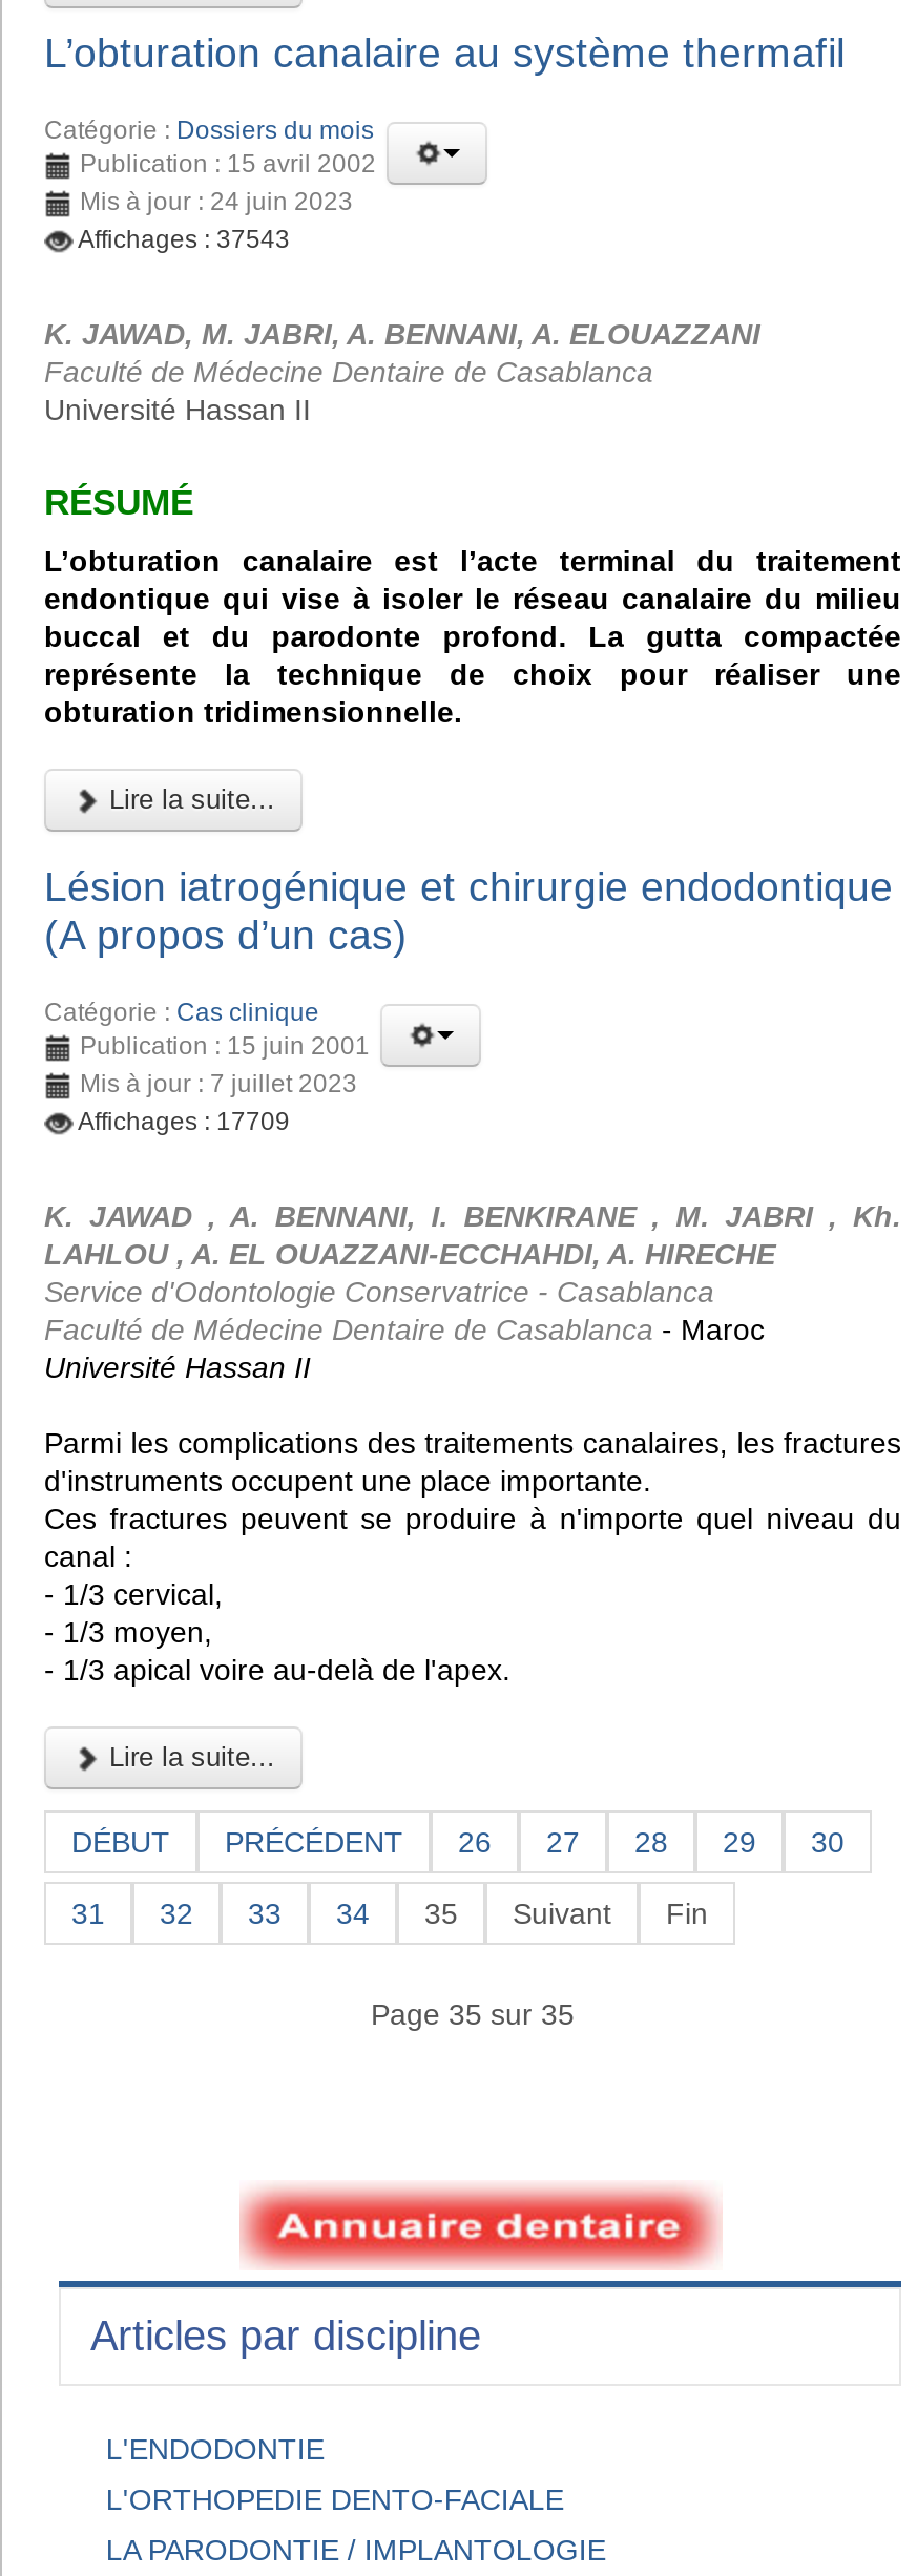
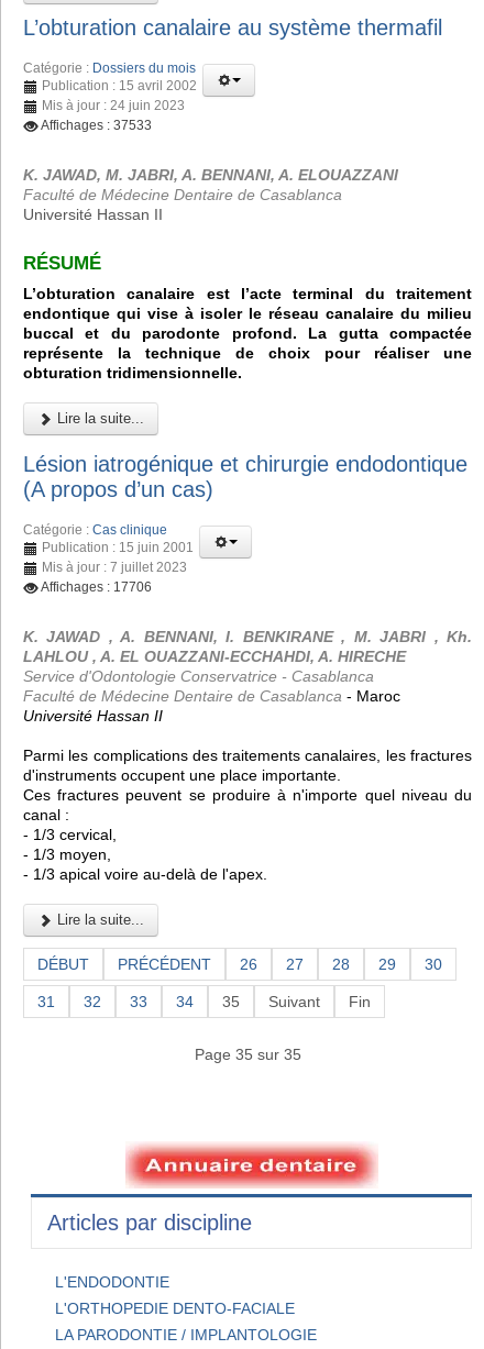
- Affichages : 37543
+ Affichages : 37533

- Affichages : 17709
+ Affichages : 17706
